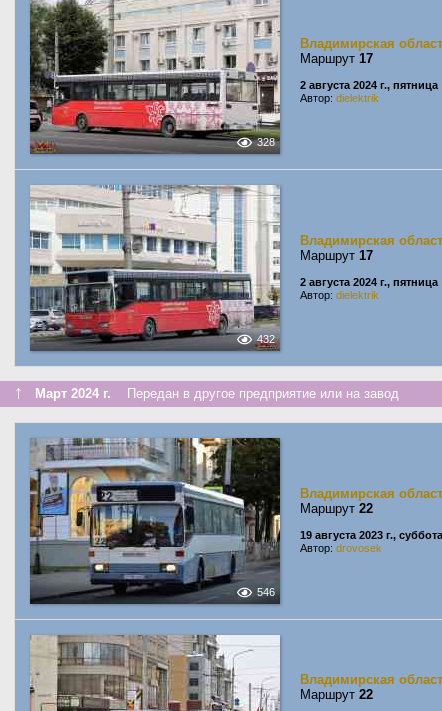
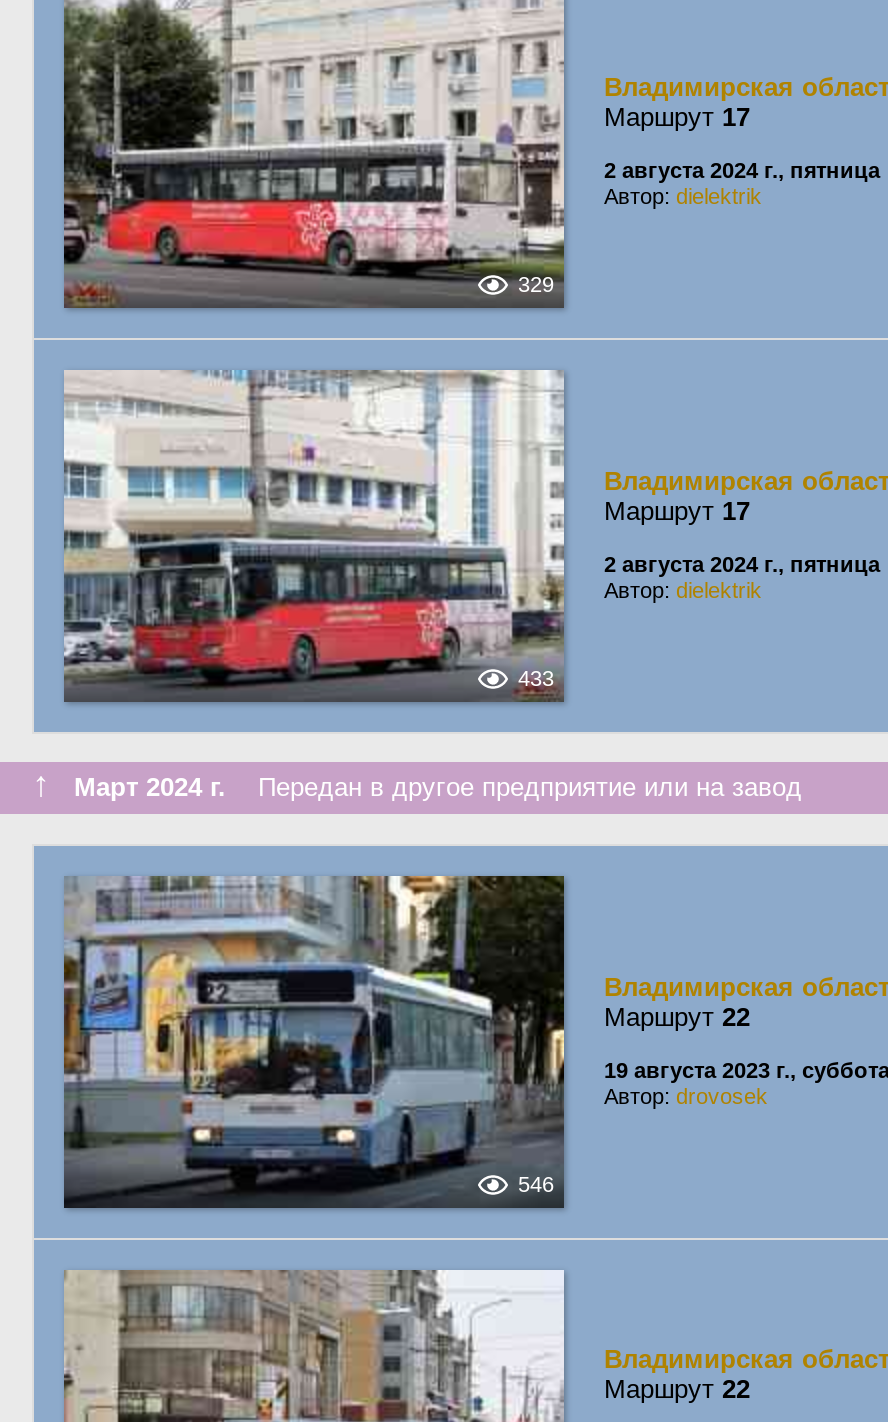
- 328
+ 329

- 432
+ 433
